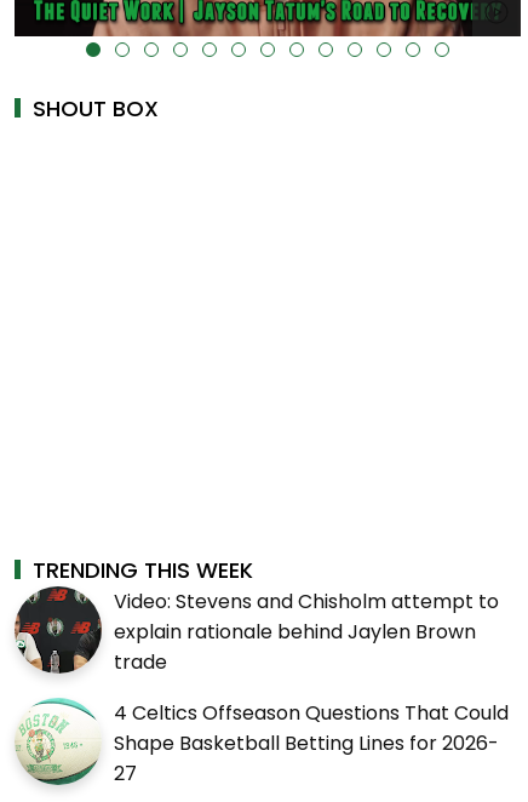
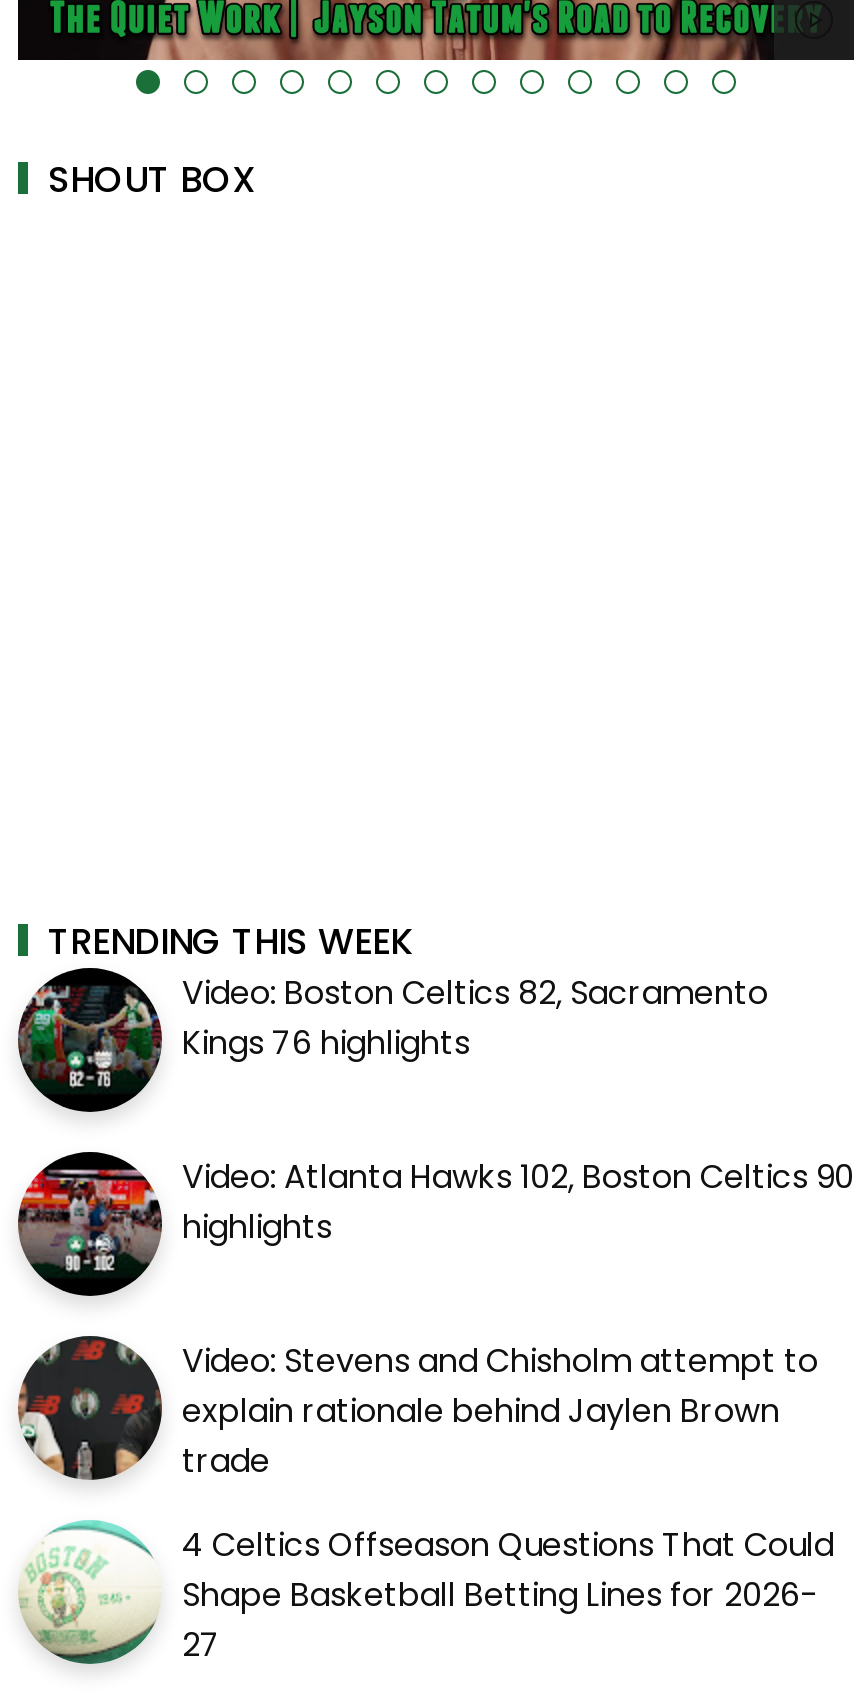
+ [image]

+ [image]
+ Video: Boston Celtics 82, Sacramento
+ Kings 76 highlights
+ Video: Atlanta Hawks 102, Boston Celtics 90
+ highlights
